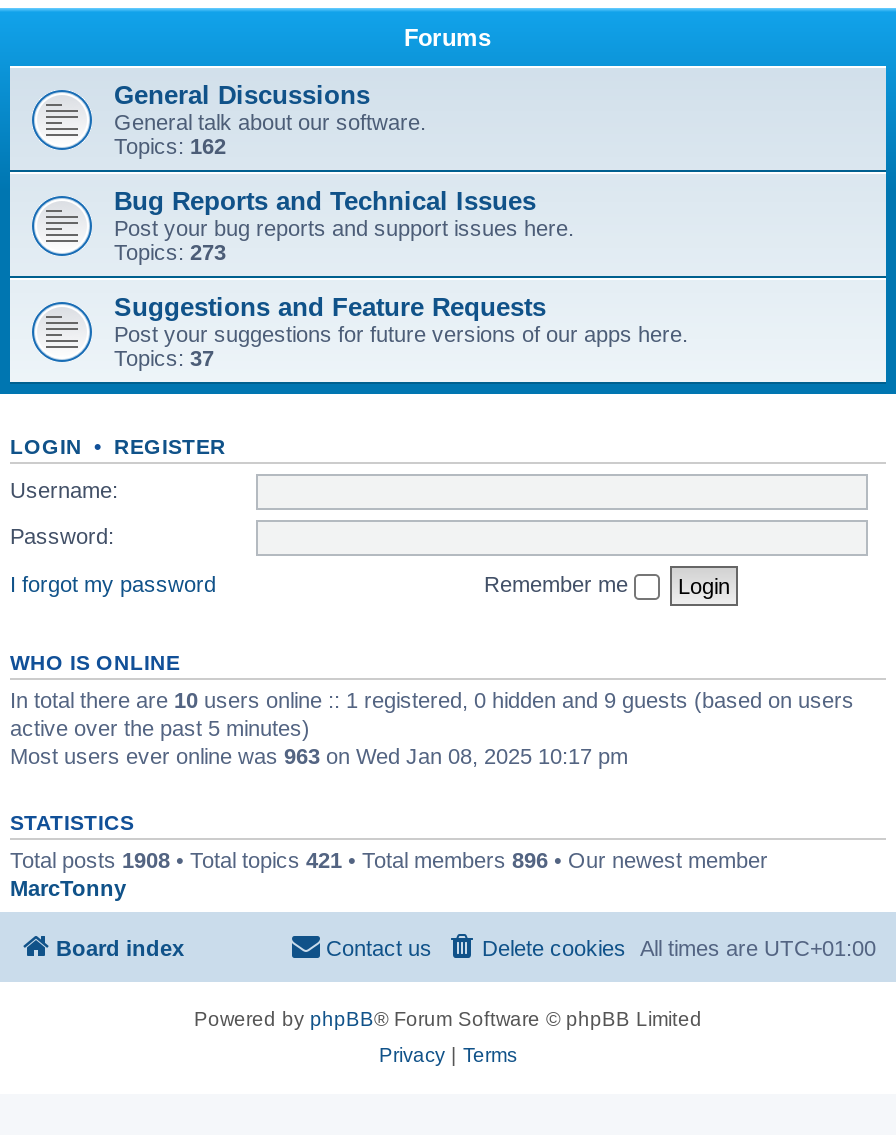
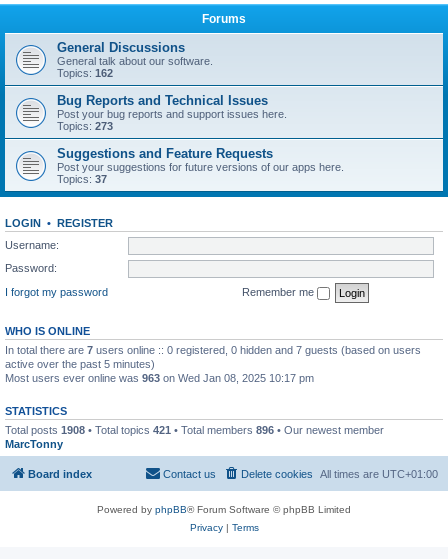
- In total there are 10 users online :: 1 registered, 0 hidden and 9 guests (based on users
+ In total there are 7 users online :: 0 registered, 0 hidden and 7 guests (based on users
